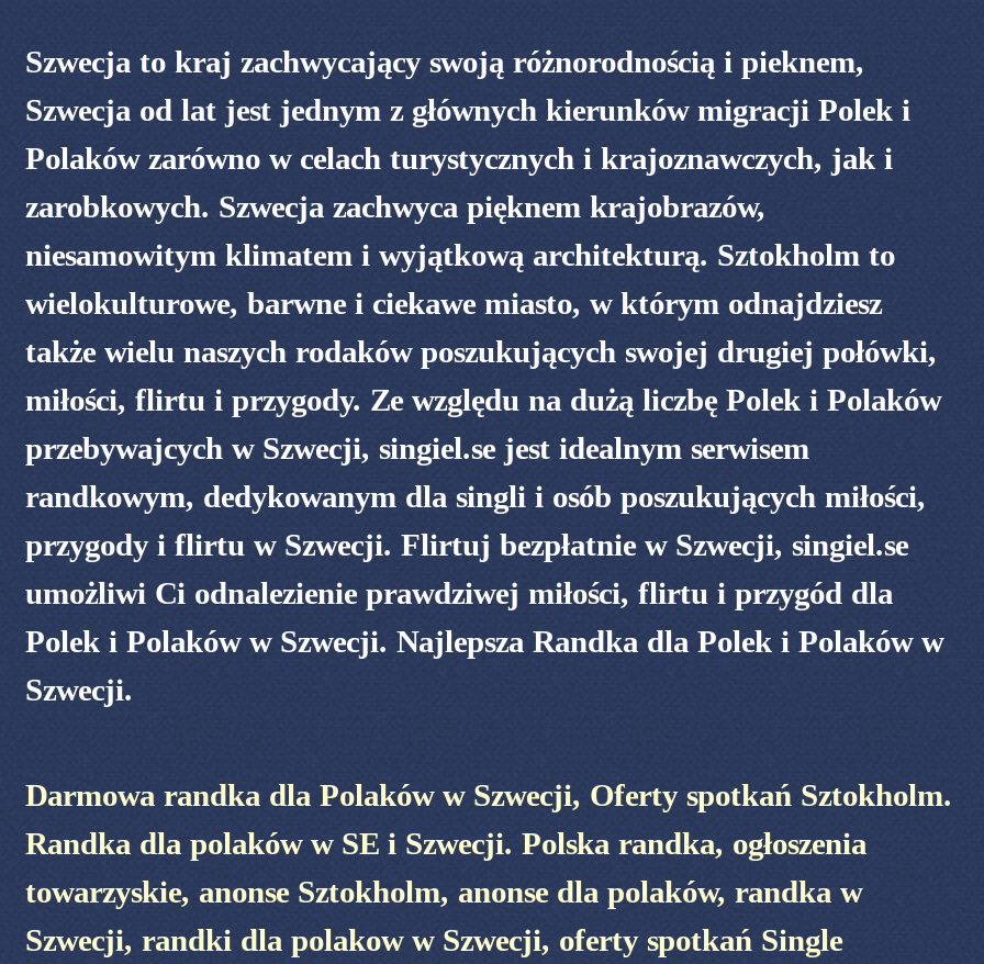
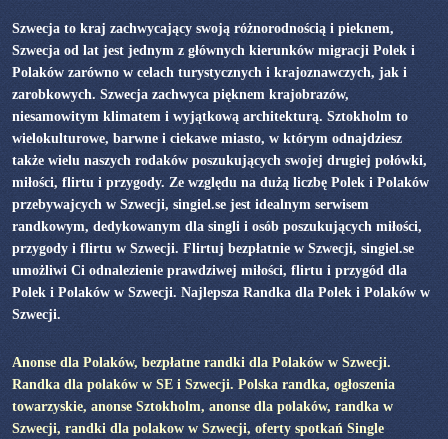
- Darmowa randka dla Polaków w Szwecji, Oferty spotkań Sztokholm.
+ Anonse dla Polaków, bezpłatne randki dla Polaków w Szwecji.
